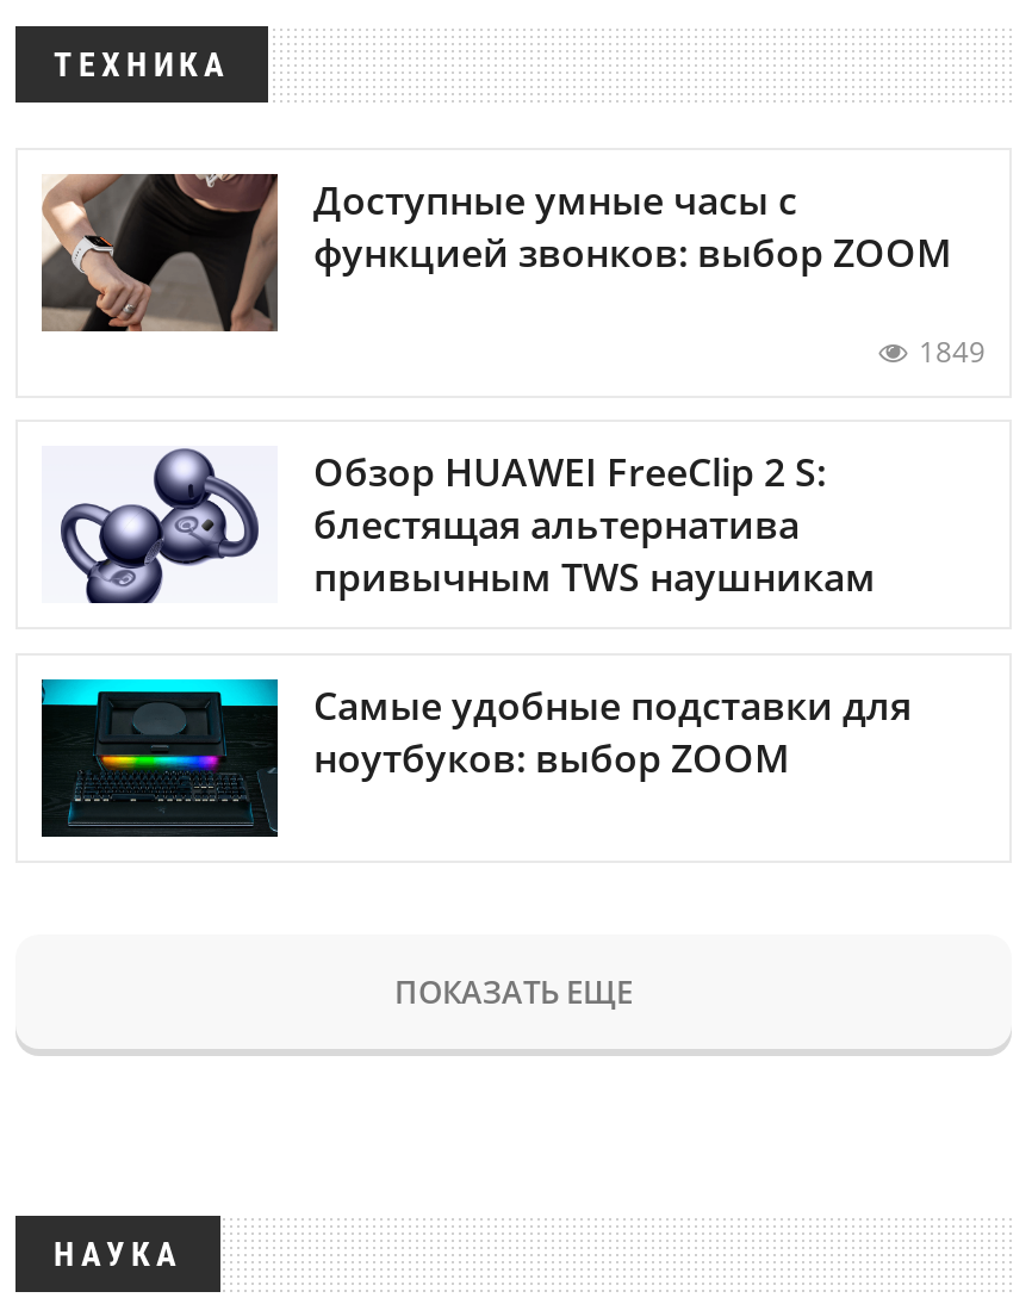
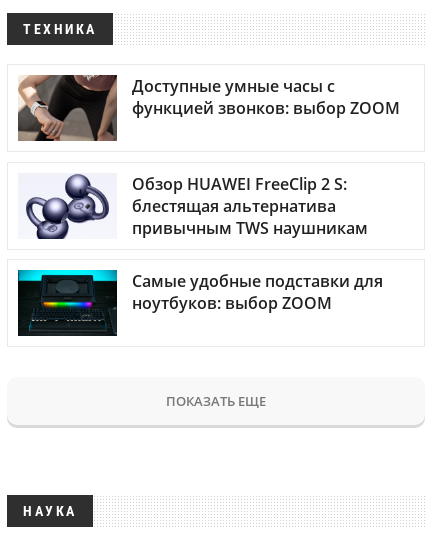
- 1849
